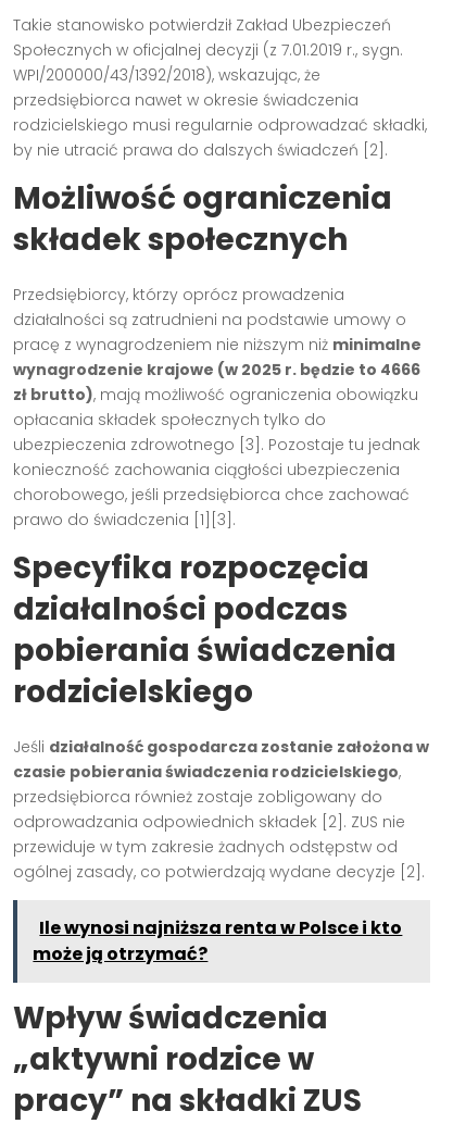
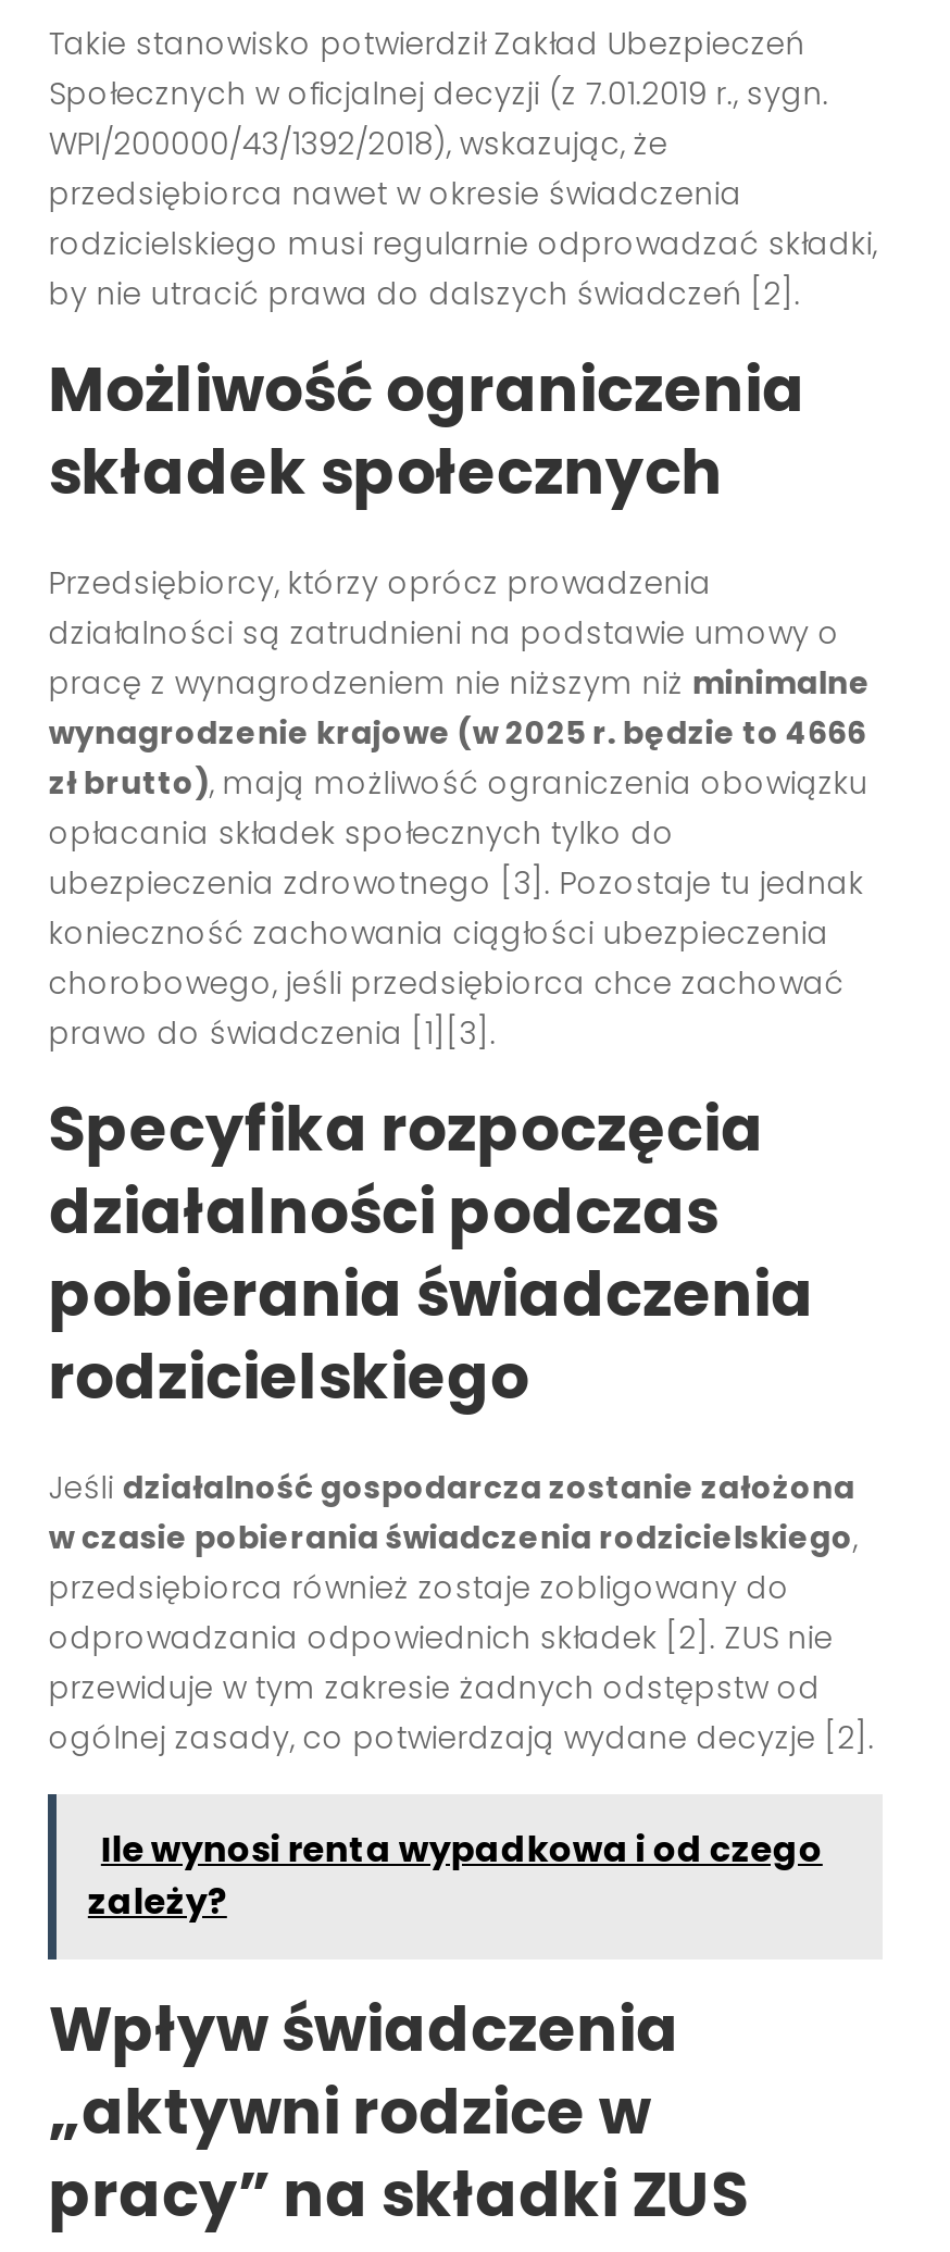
- Ile wynosi najniższa renta w Polsce i kto
- może ją otrzymać?
+ Ile wynosi renta wypadkowa i od czego
+ zależy?
